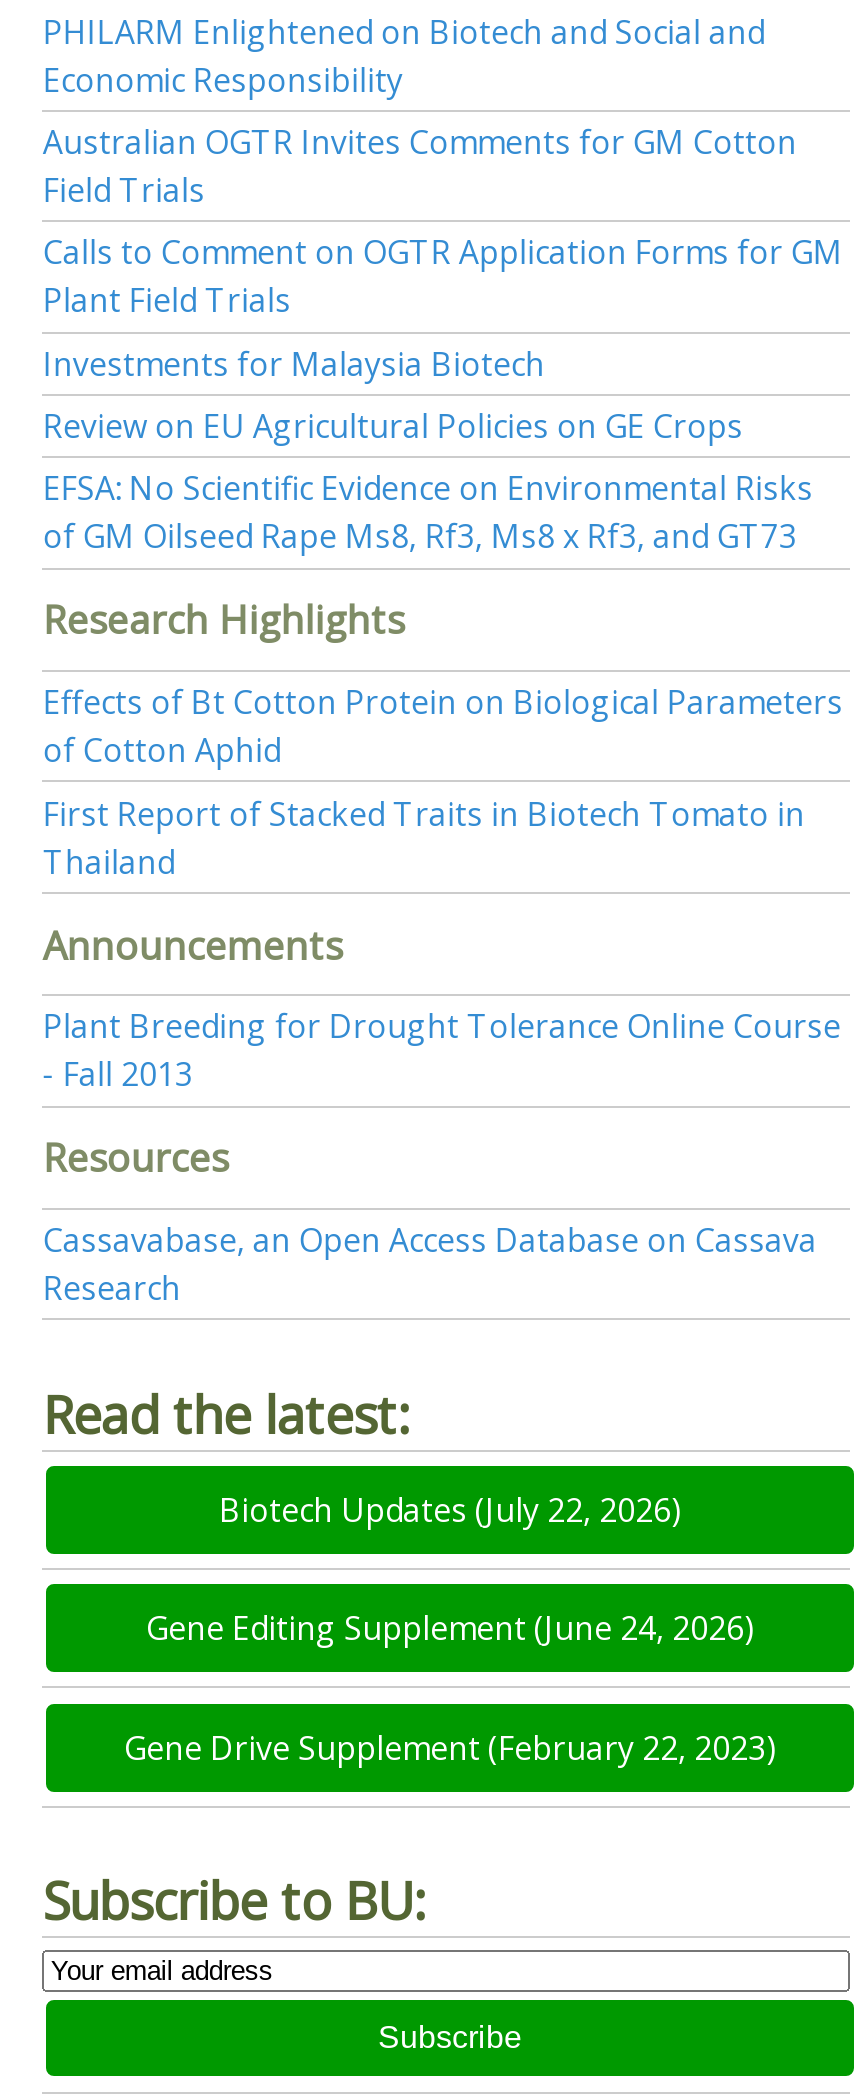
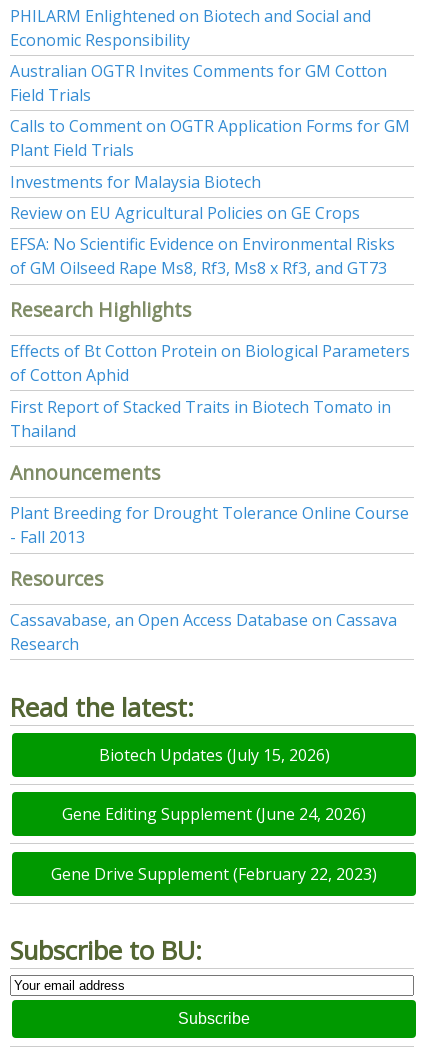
- Biotech Updates (July 22, 2026)
+ Biotech Updates (July 15, 2026)
